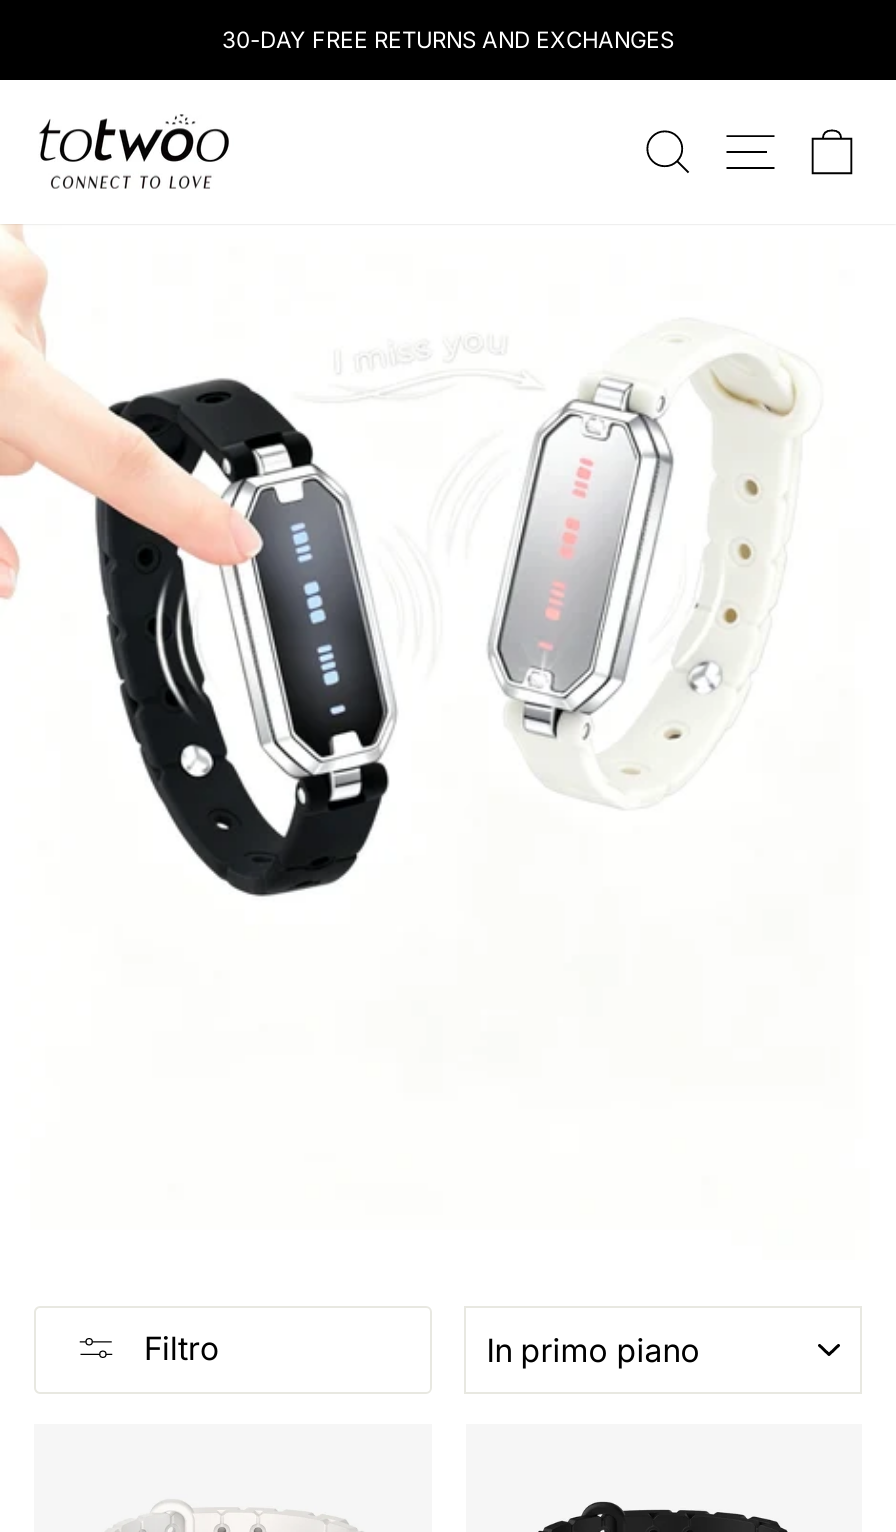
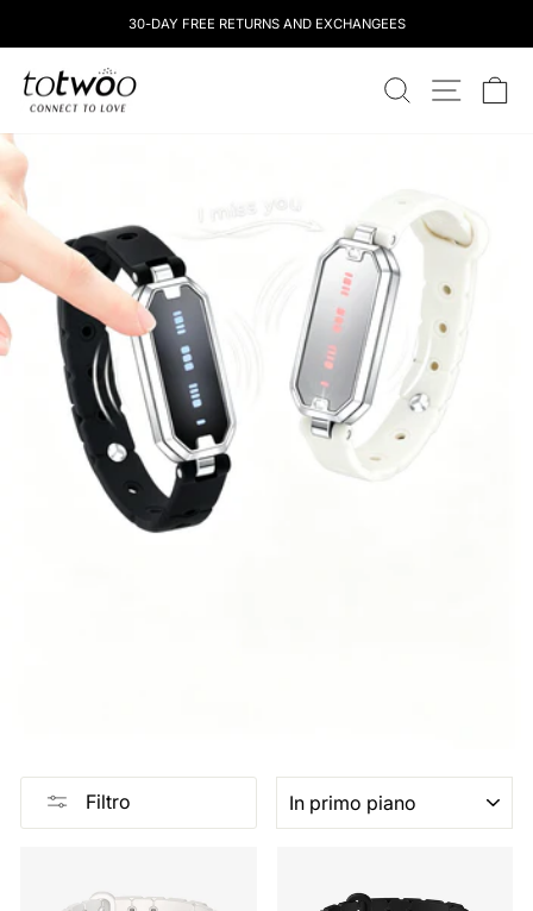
- 30-DAY FREE RETURNS AND EXCHANGES
+ 30-DAY FREE RETURNS AND EXCHANGEES
